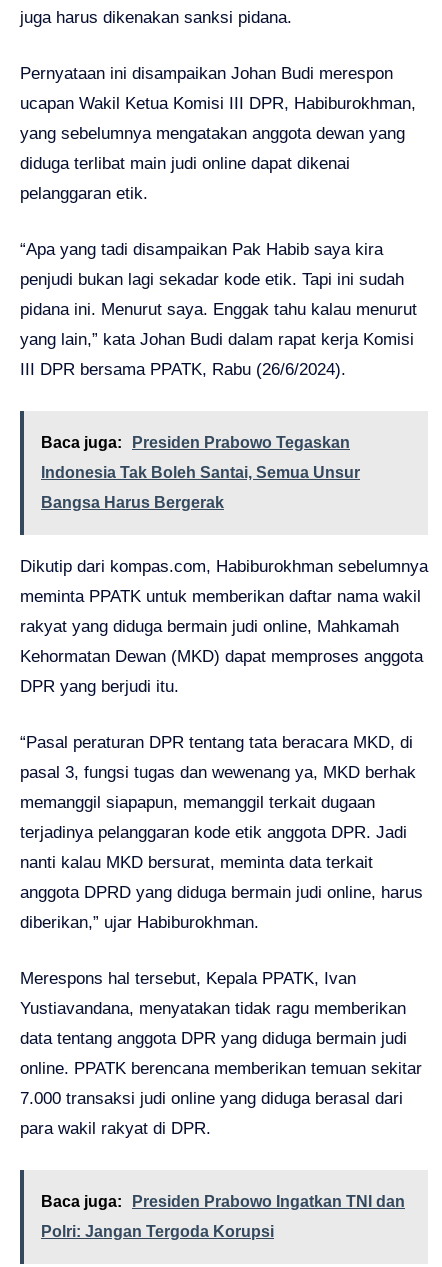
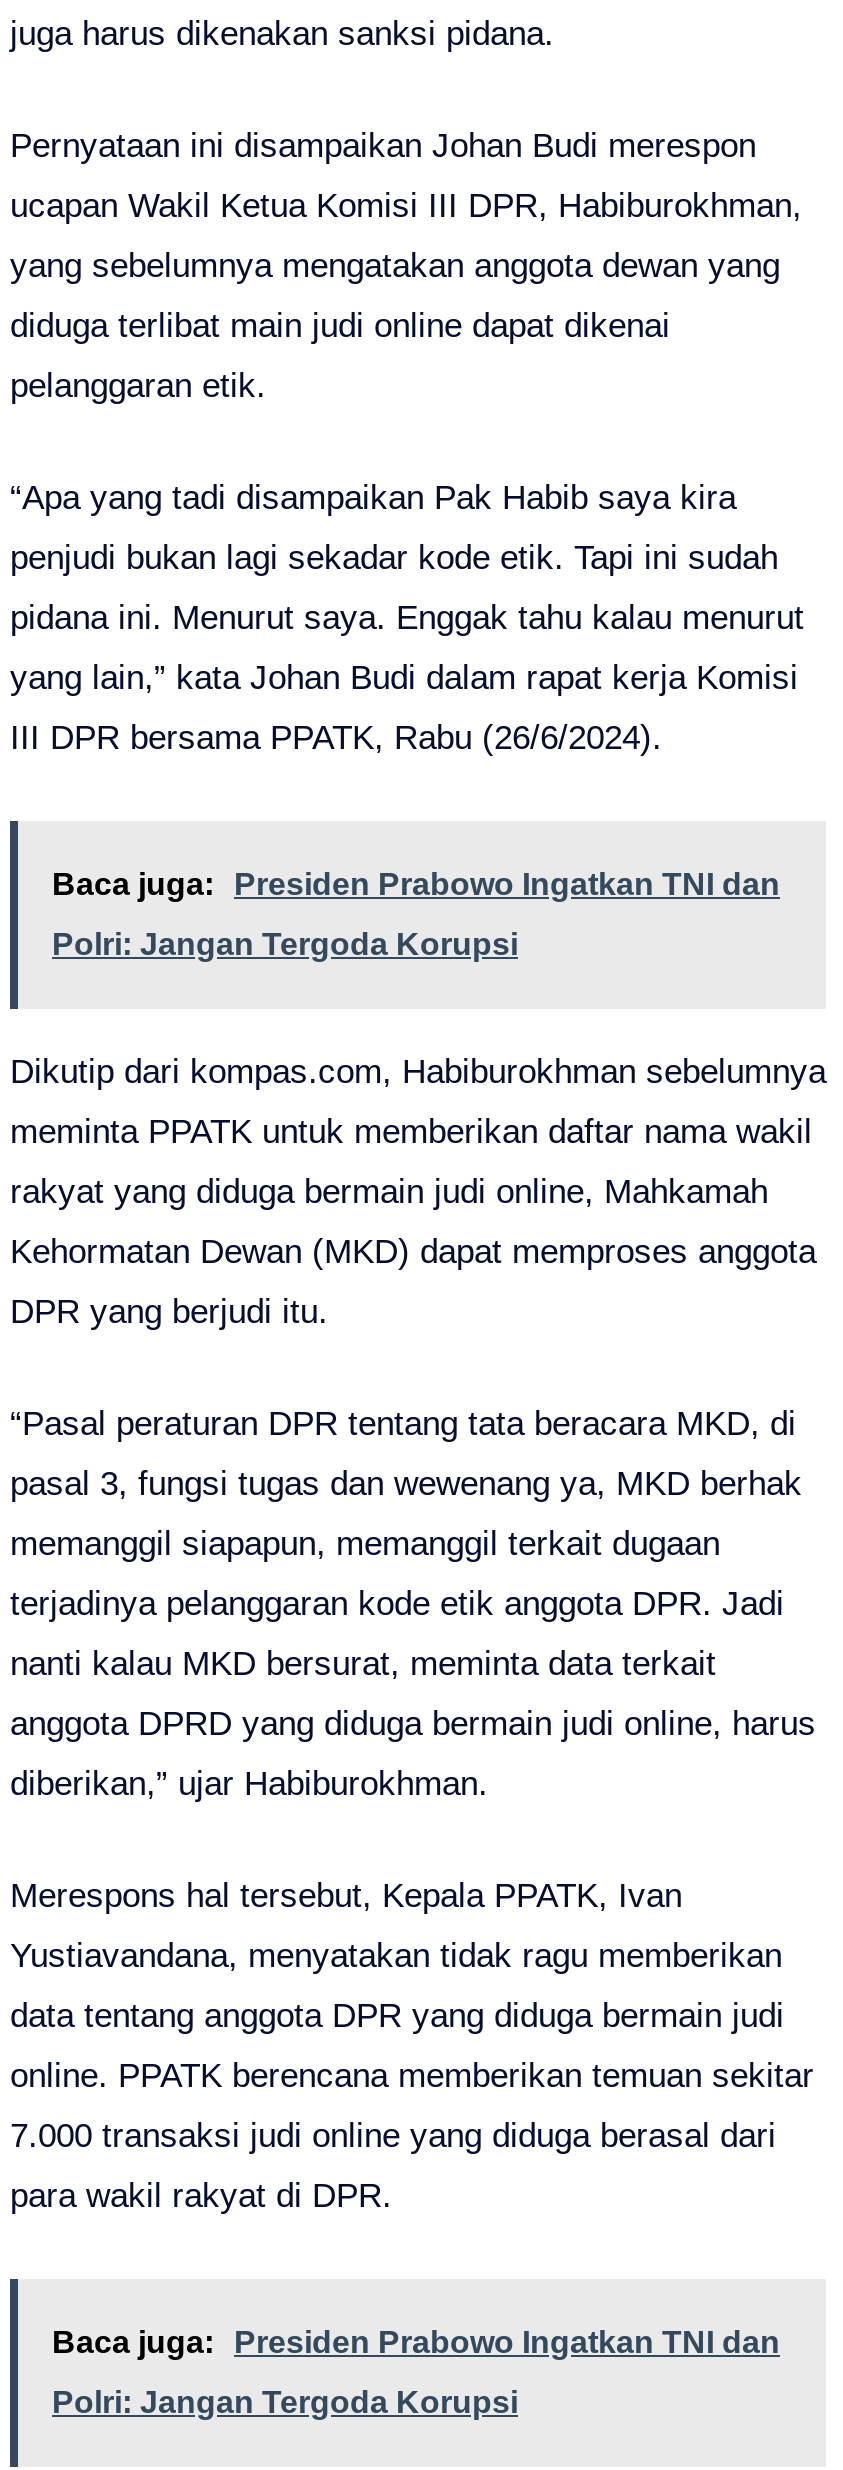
- Baca juga: Presiden Prabowo Tegaskan
- Indonesia Tak Boleh Santai, Semua Unsur
- Bangsa Harus Bergerak
+ Baca juga: Presiden Prabowo Ingatkan TNI dan
+ Polri: Jangan Tergoda Korupsi
